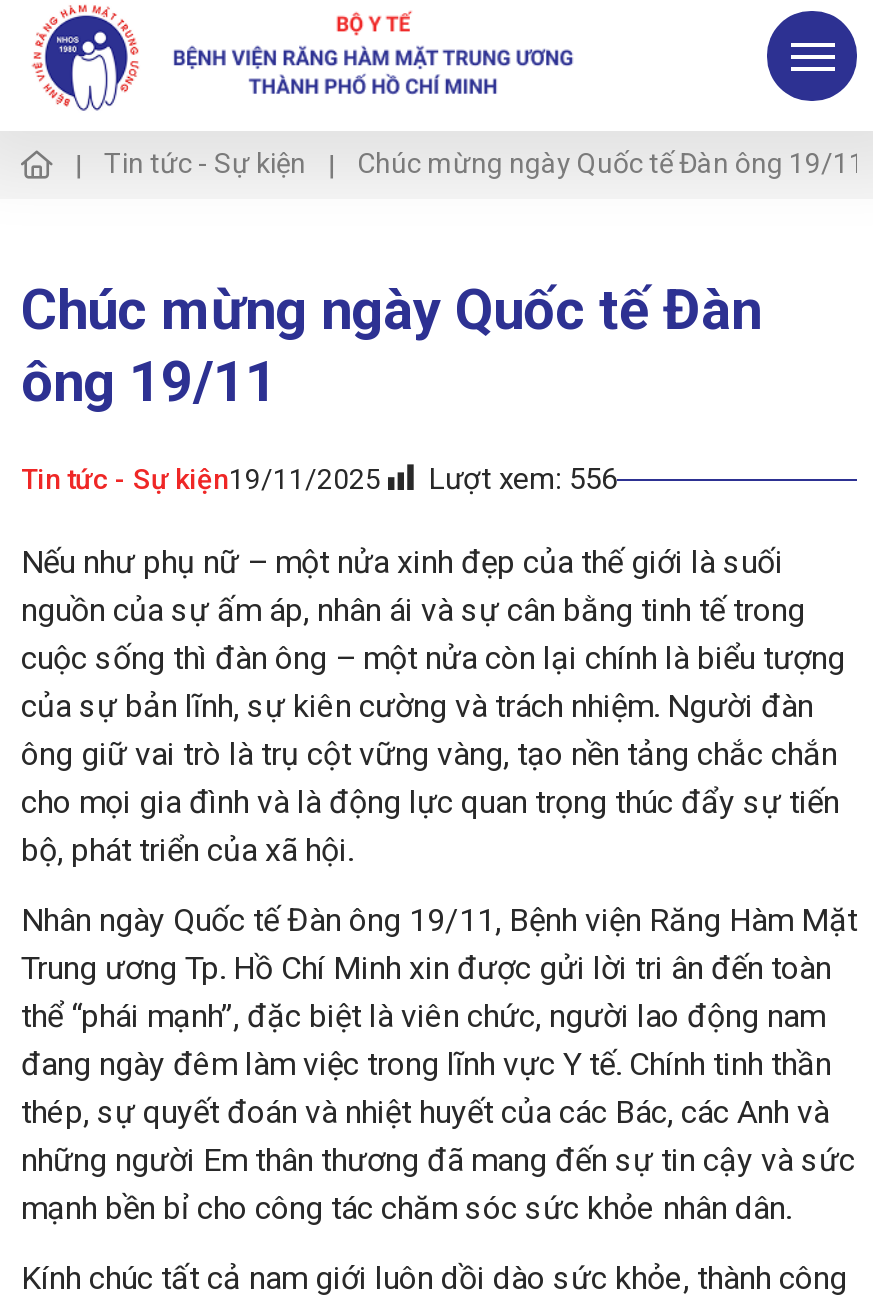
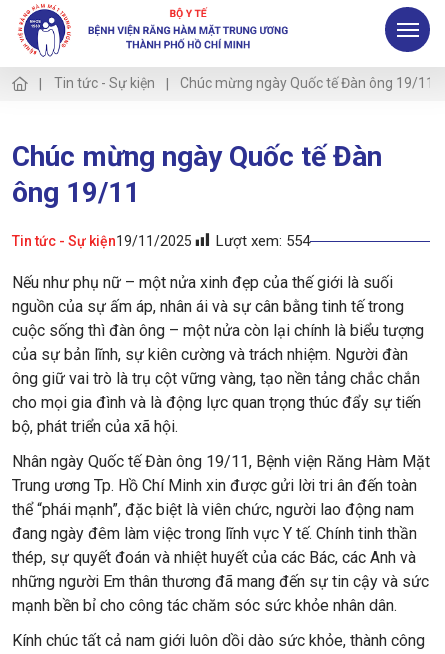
- Tin tức - Sự kiện19/11/2025 Lượt xem: 556
+ Tin tức - Sự kiện19/11/2025 Lượt xem: 554
